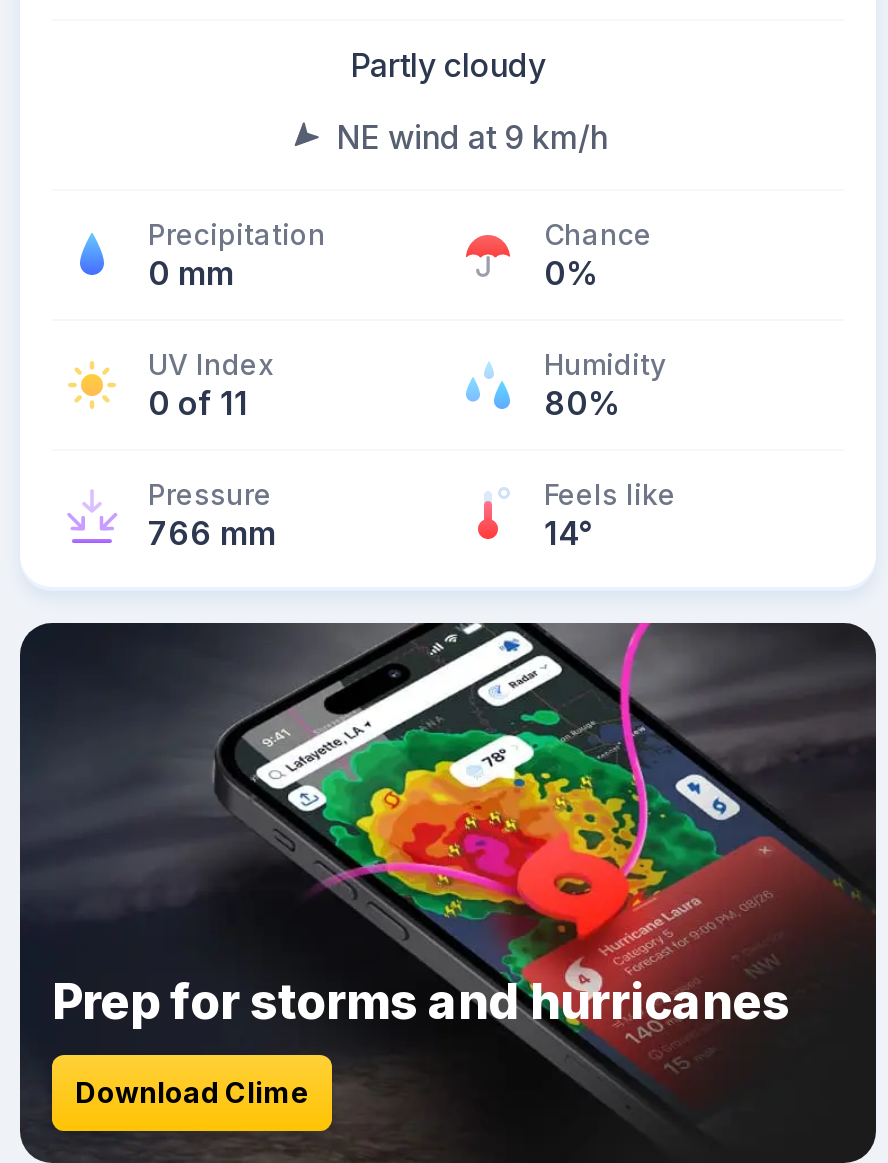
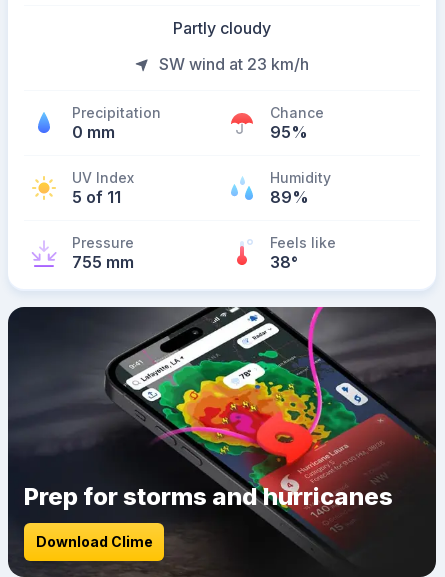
- NE wind at 9 km/h
+ SW wind at 23 km/h

- 0%
+ 95%

- 0 of 11
+ 5 of 11

- 80%
+ 89%

- 766 mm
+ 755 mm

- 14°
+ 38°
